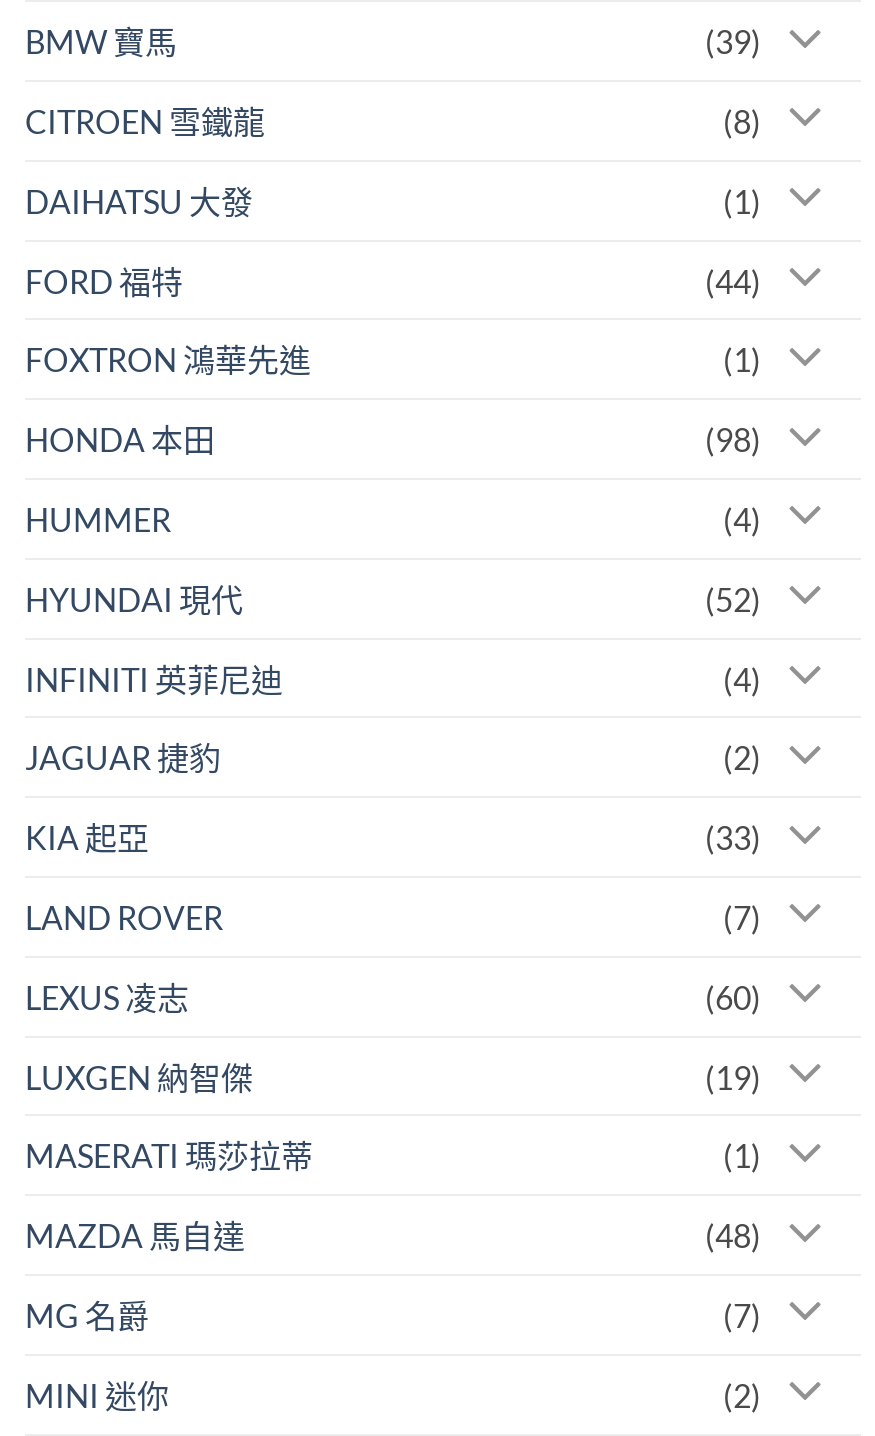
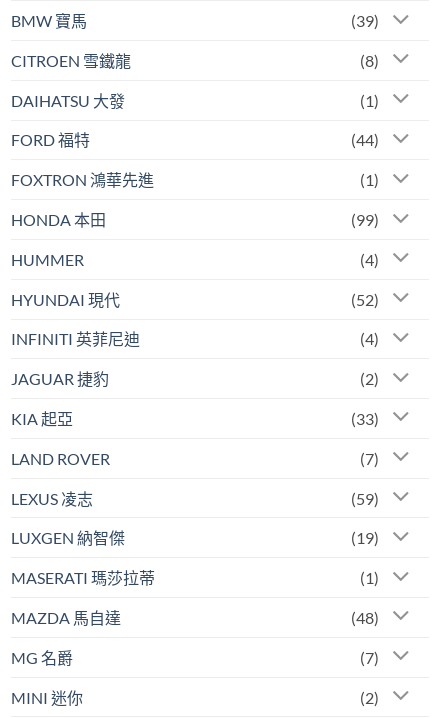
- (98)
+ (99)

- (60)
+ (59)
